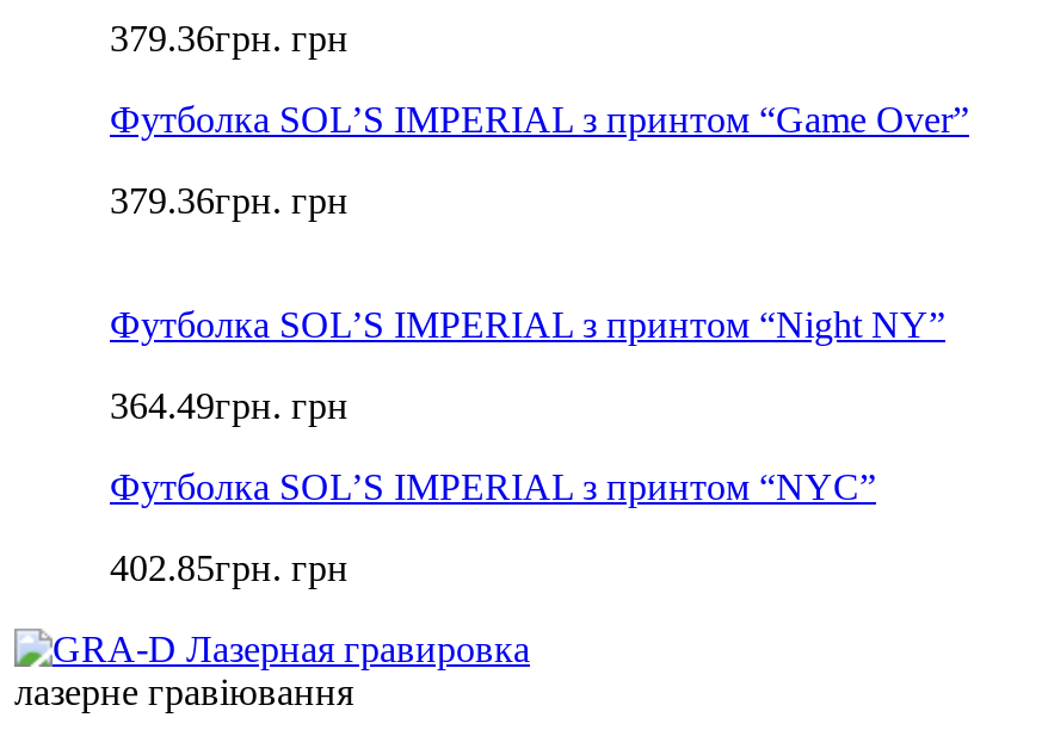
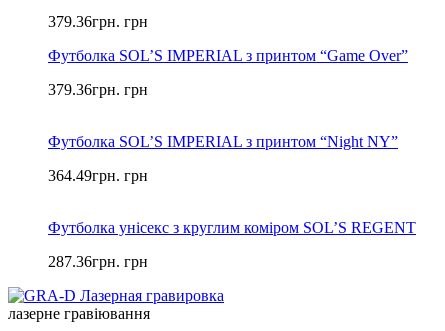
- Футболка SOL’S IMPERIAL з принтом “NYC”
+ Футболка унісекс з круглим коміром SOL’S REGENT

- 402.85грн. грн
+ 287.36грн. грн
